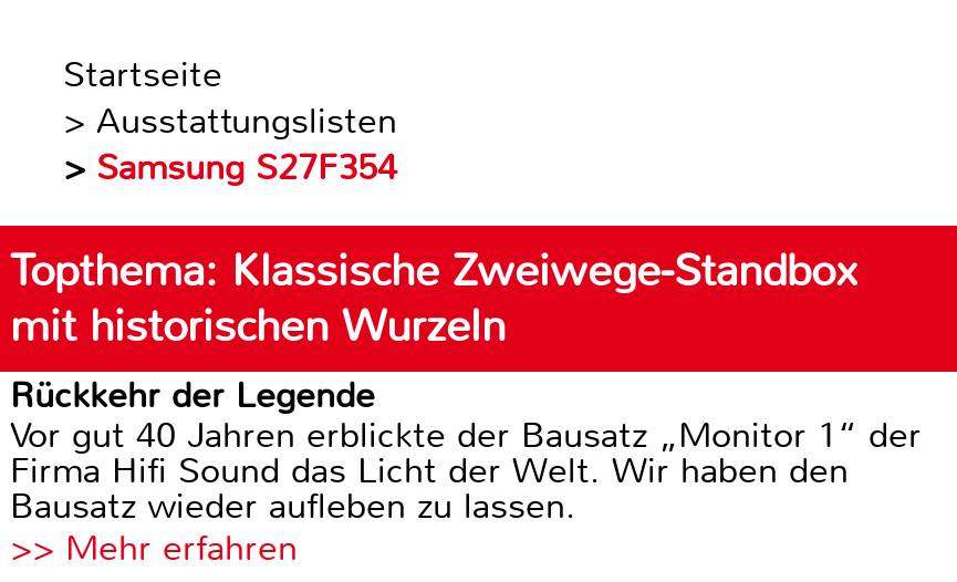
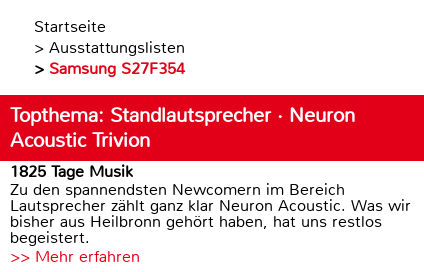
- Topthema: Klassische Zweiwege-Standbox
- mit historischen Wurzeln
- Rückkehr der Legende
- Vor gut 40 Jahren erblickte der Bausatz „Monitor 1“ der
- Firma Hifi Sound das Licht der Welt. Wir haben den
- Bausatz wieder aufleben zu lassen.
+ Topthema: Standlautsprecher · Neuron
+ Acoustic Trivion
+ 1825 Tage Musik
+ Zu den spannendsten Newcomern im Bereich
+ Lautsprecher zählt ganz klar Neuron Acoustic. Was wir
+ bisher aus Heilbronn gehört haben, hat uns restlos
+ begeistert.
